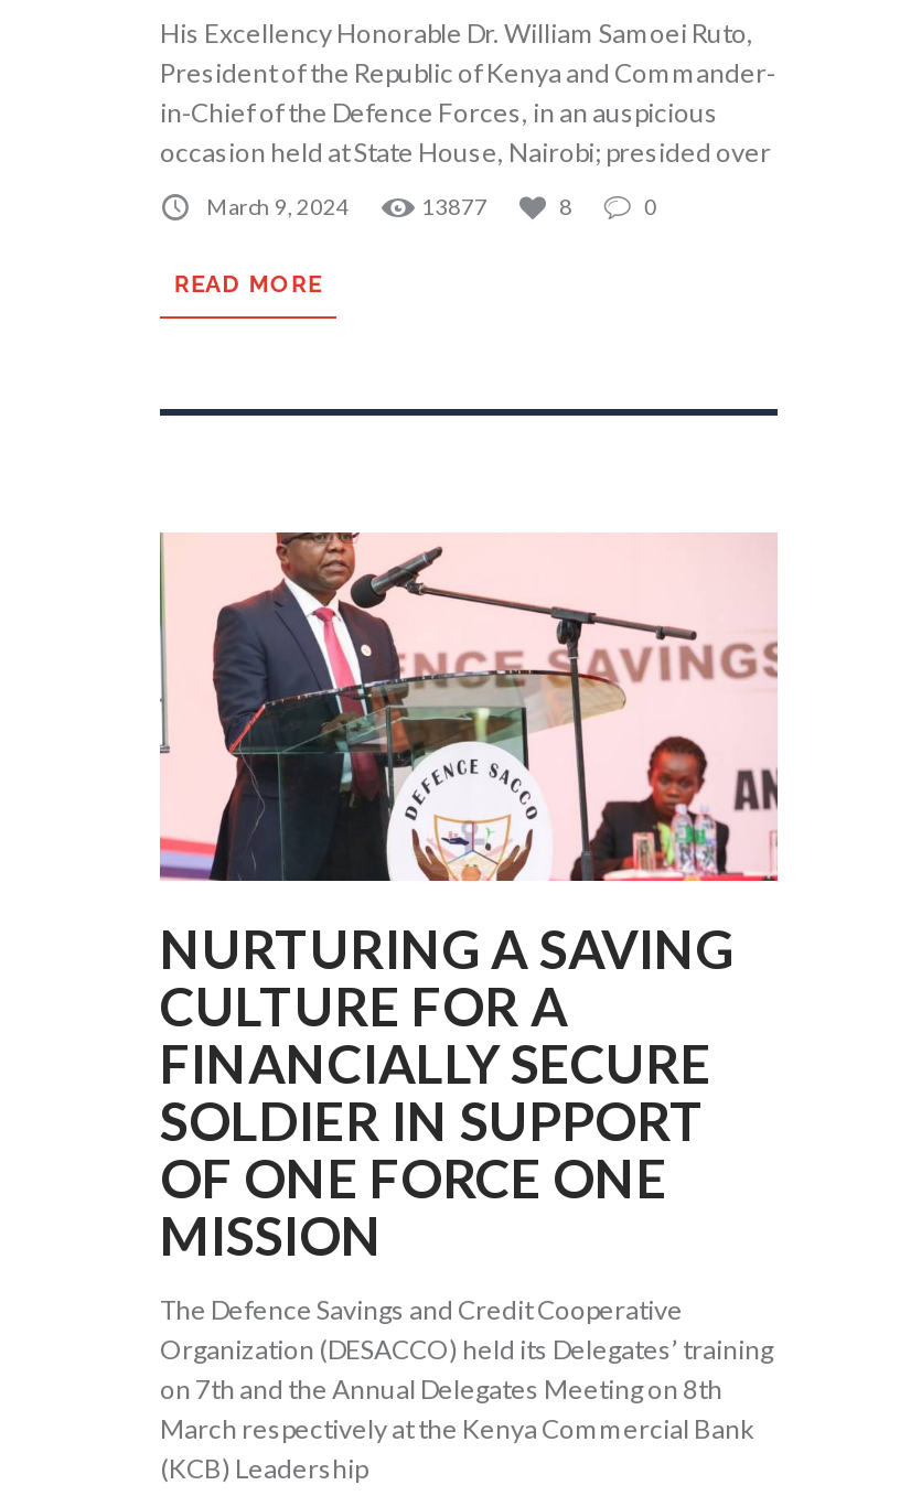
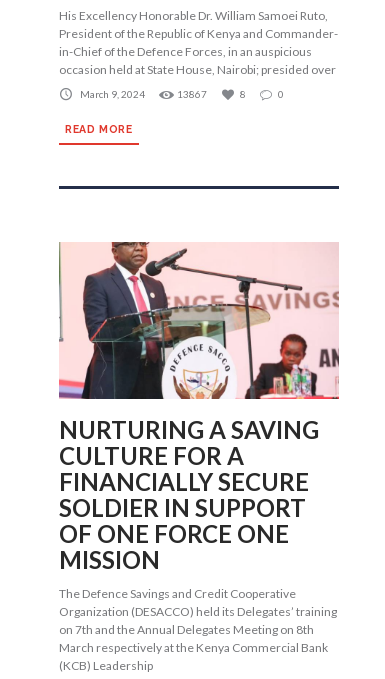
- 13877
+ 13867
